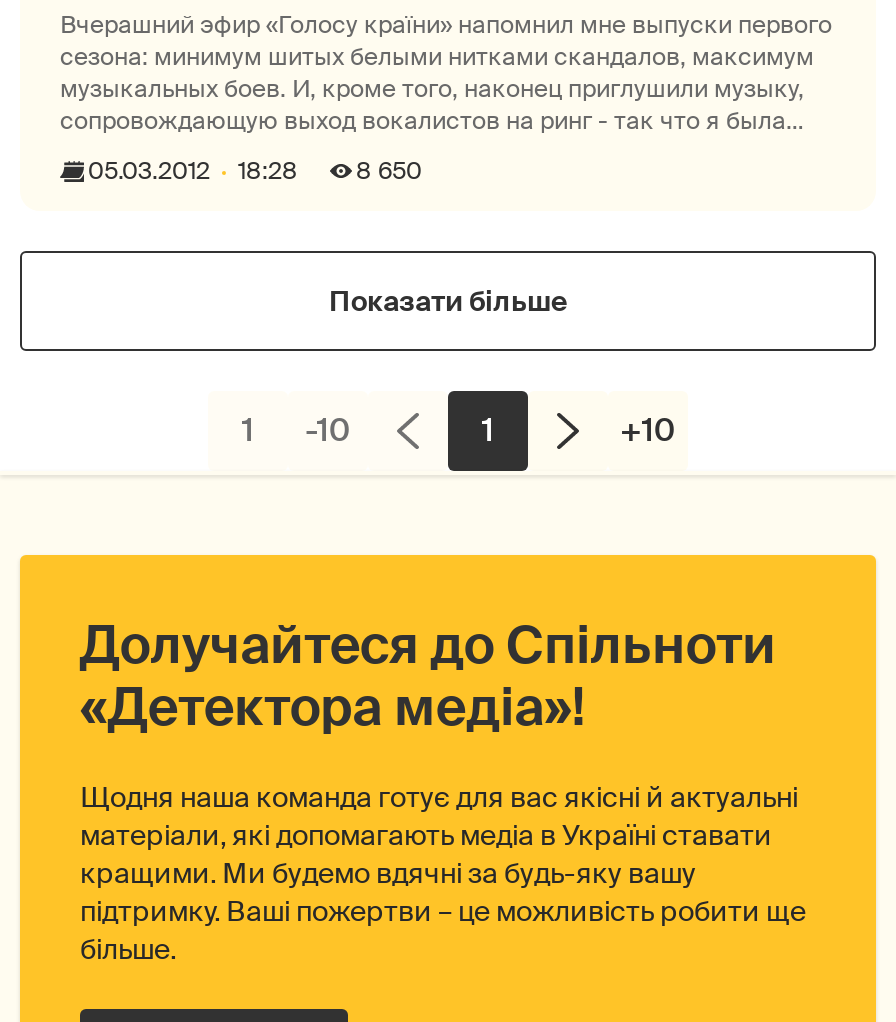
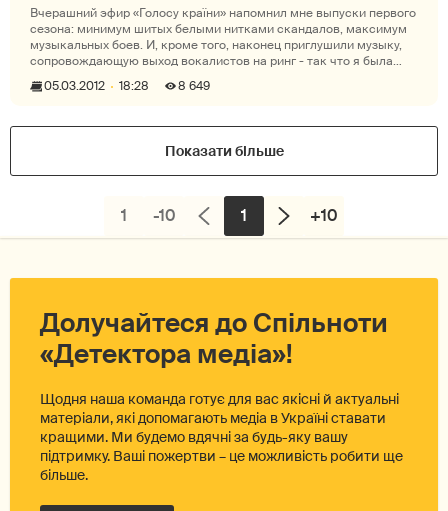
- 05.03.2012 18:28 8 650
+ 05.03.2012 18:28 8 649
